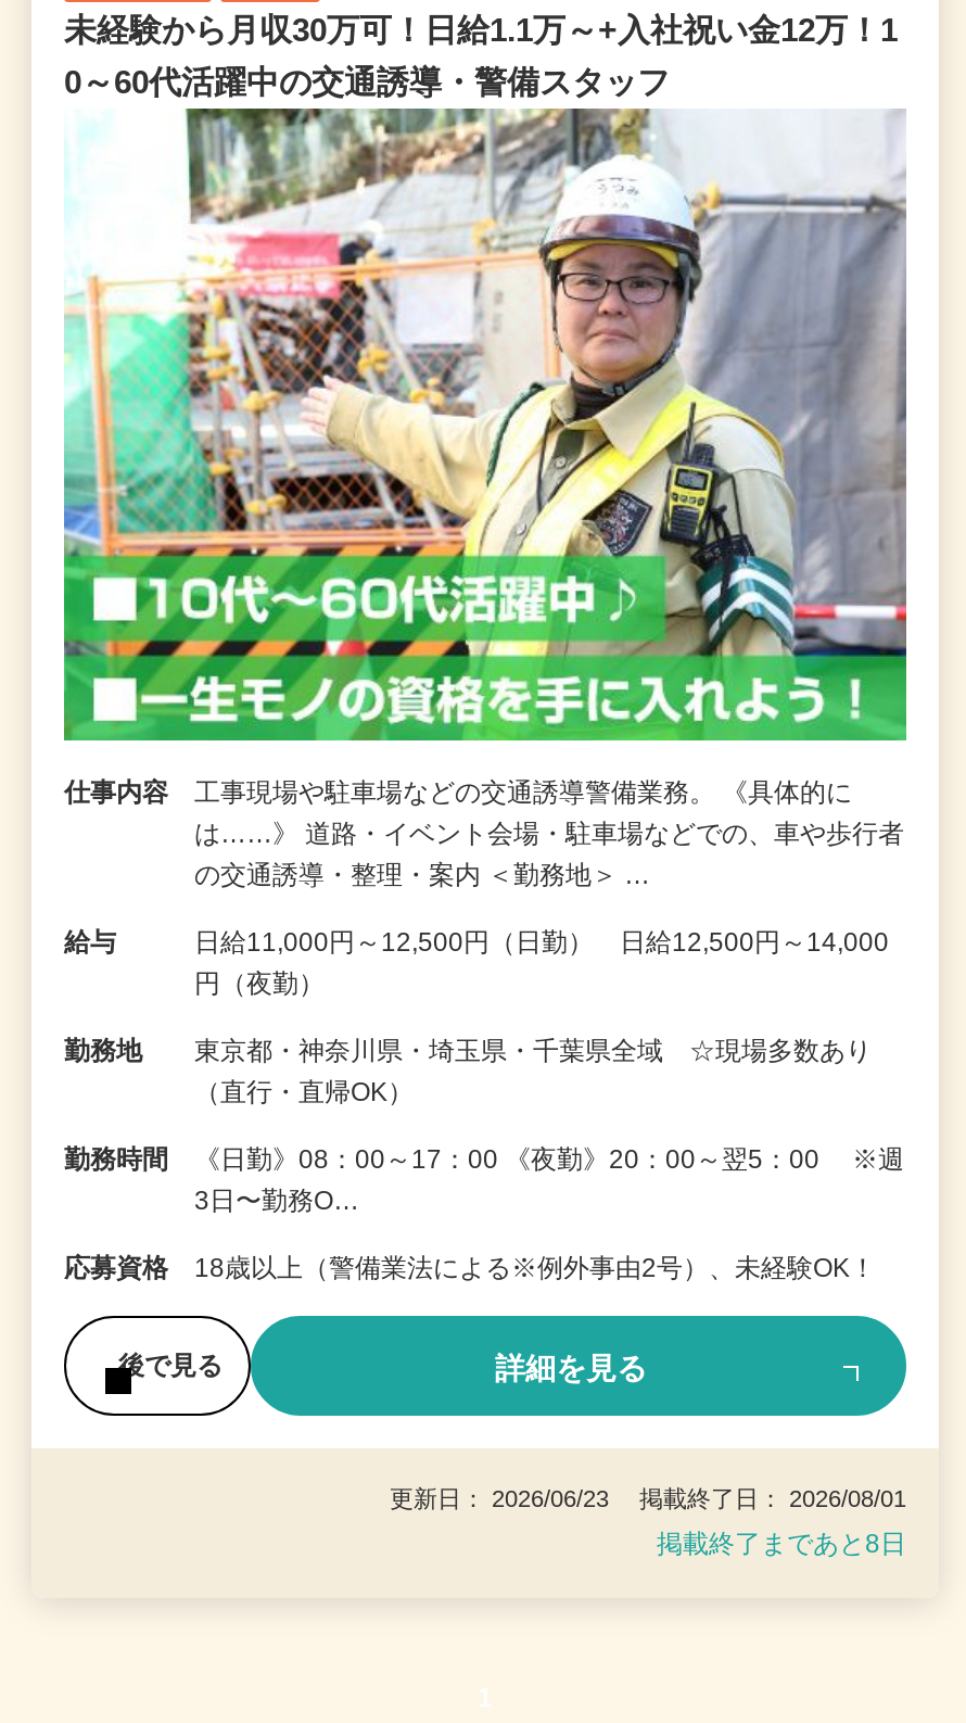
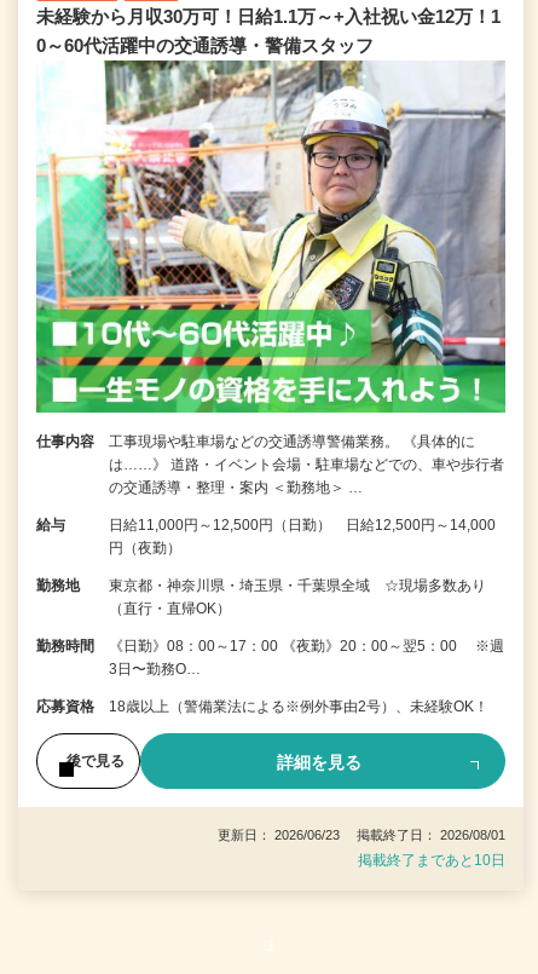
- 掲載終了まであと8日
+ 掲載終了まであと10日
